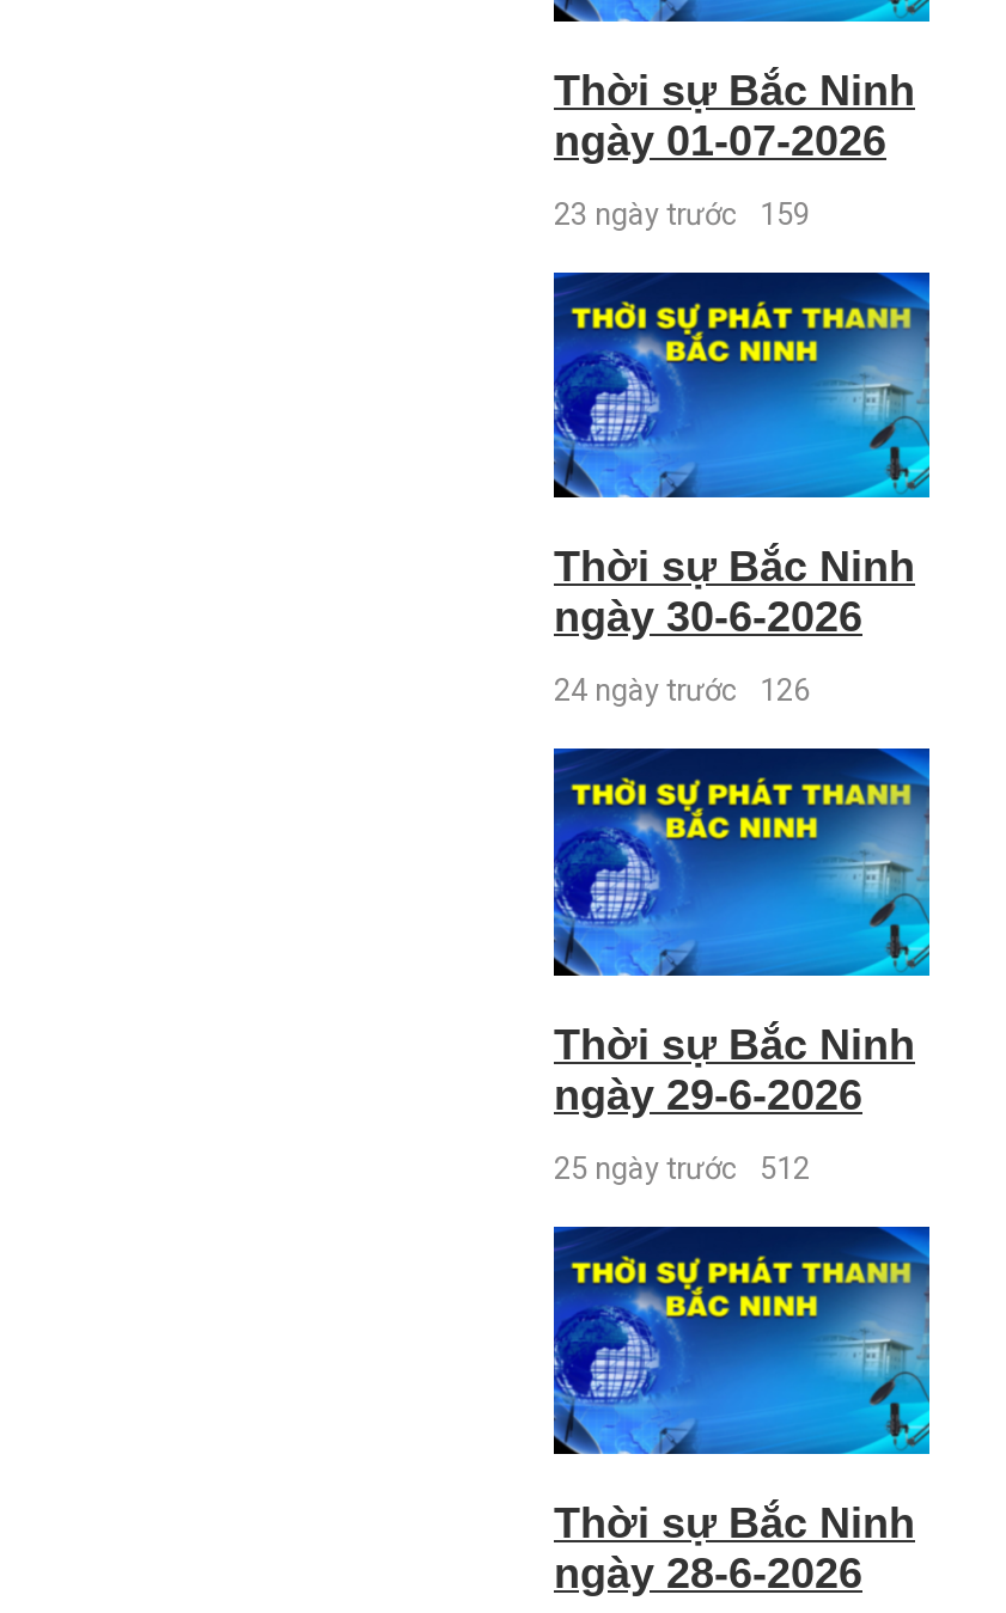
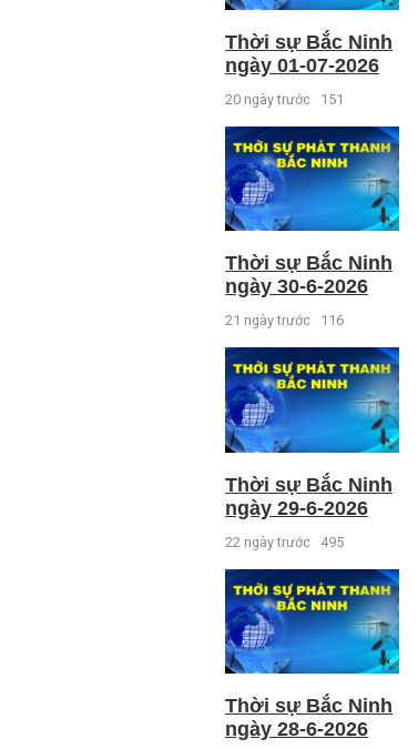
- 23 ngày trước 159
+ 20 ngày trước 151

- 24 ngày trước 126
+ 21 ngày trước 116

- 25 ngày trước 512
+ 22 ngày trước 495
